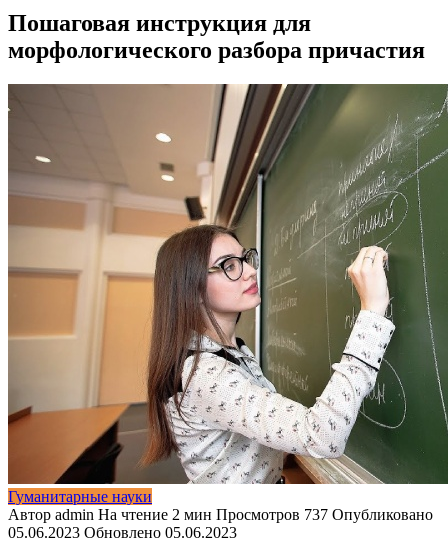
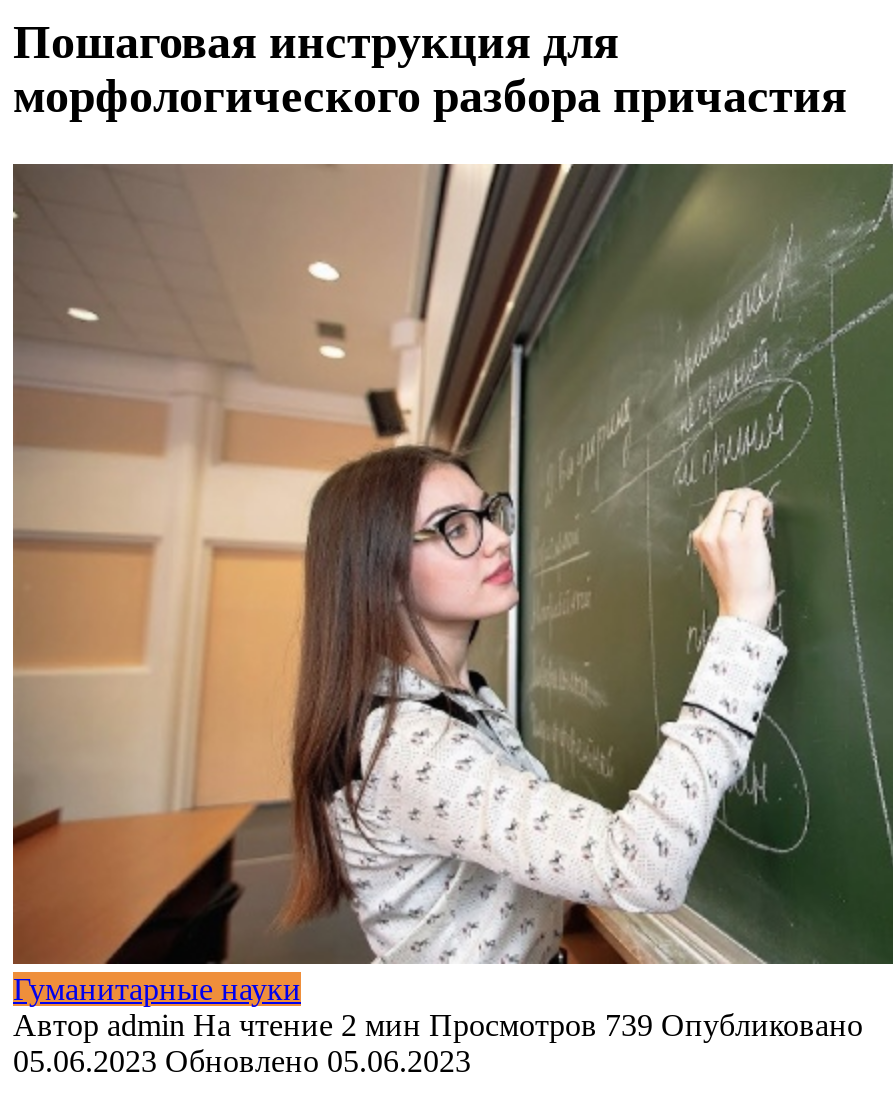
- Автор admin На чтение 2 мин Просмотров 737 Опубликовано
+ Автор admin На чтение 2 мин Просмотров 739 Опубликовано
